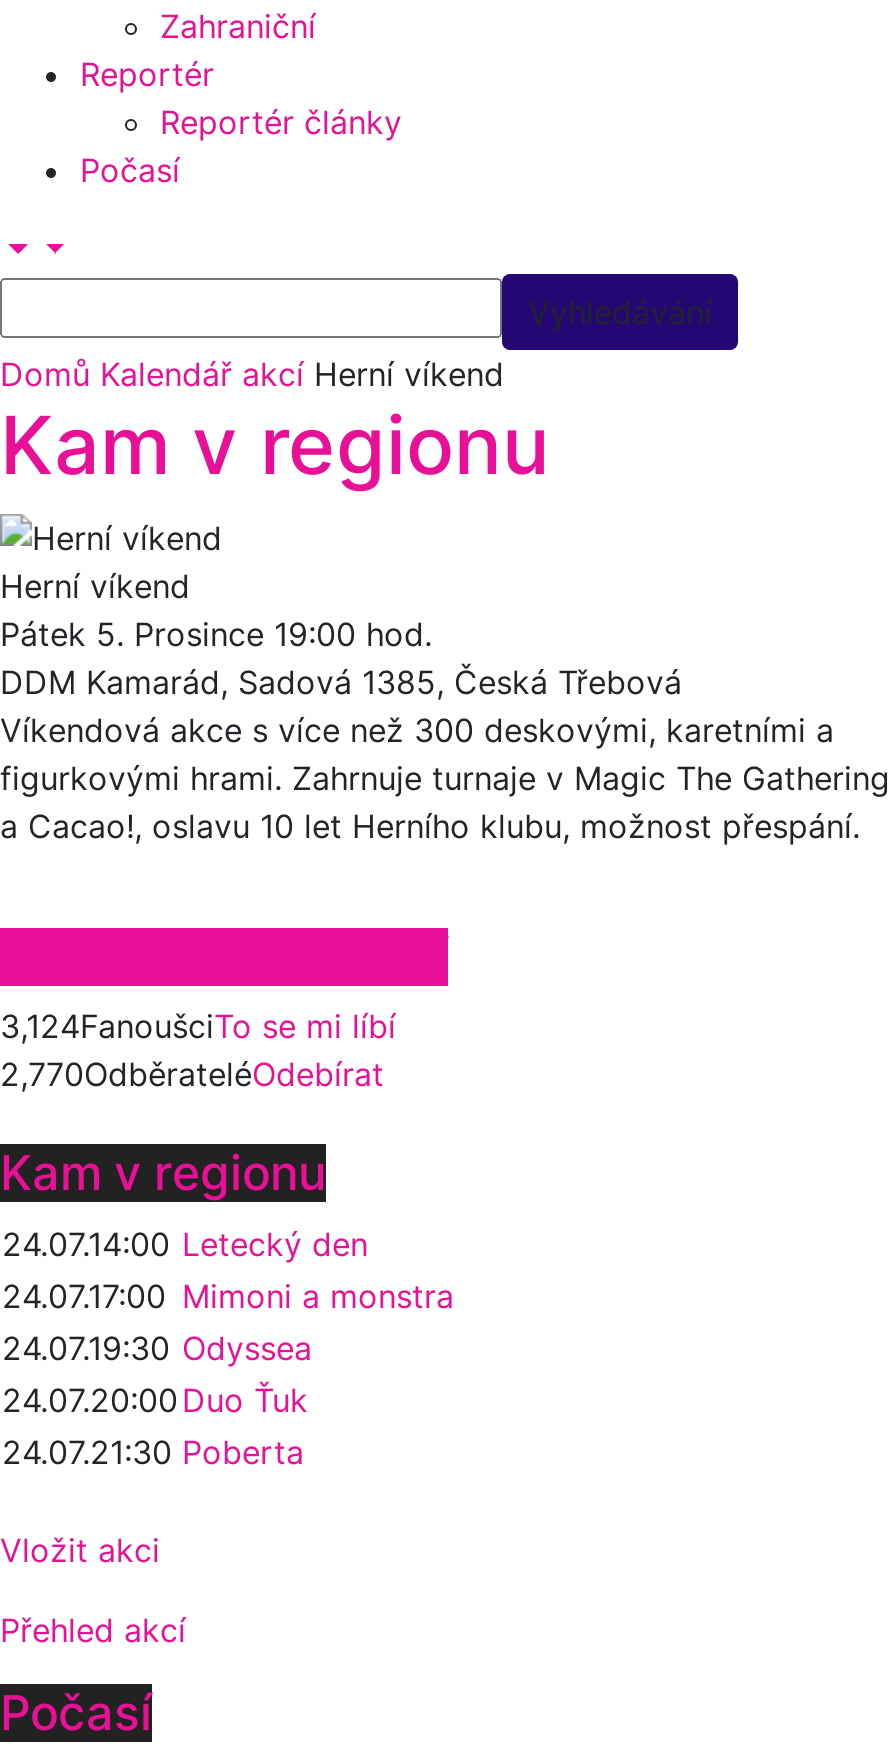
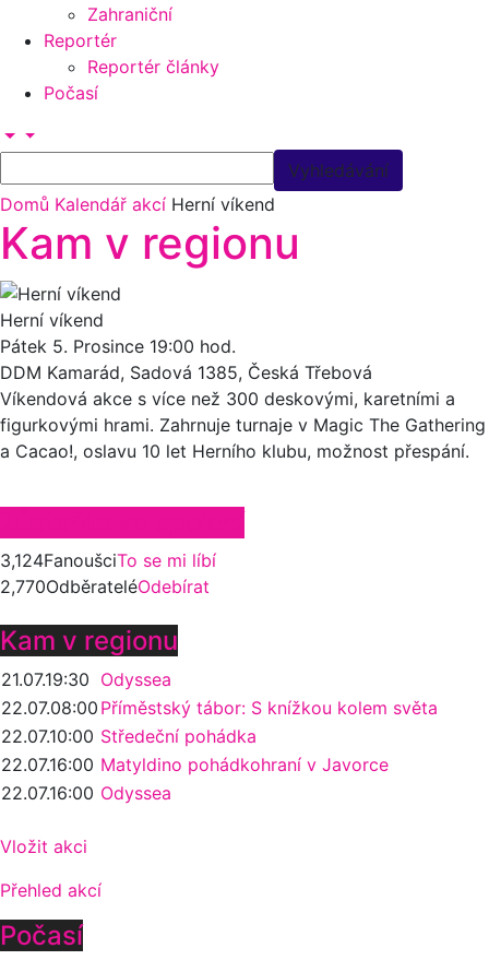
- 24.07.14:00 Letecký den
- 24.07.17:00 Mimoni a monstra
- 24.07.19:30 Odyssea
- 24.07.20:00 Duo Ťuk
- 24.07.21:30 Poberta
+ 21.07.19:30 Odyssea
+ 22.07.08:00 Příměstský tábor: S knížkou kolem světa
+ 22.07.10:00 Středeční pohádka
+ 22.07.16:00 Matyldino pohádkohraní v Javorce
+ 22.07.16:00 Odyssea
